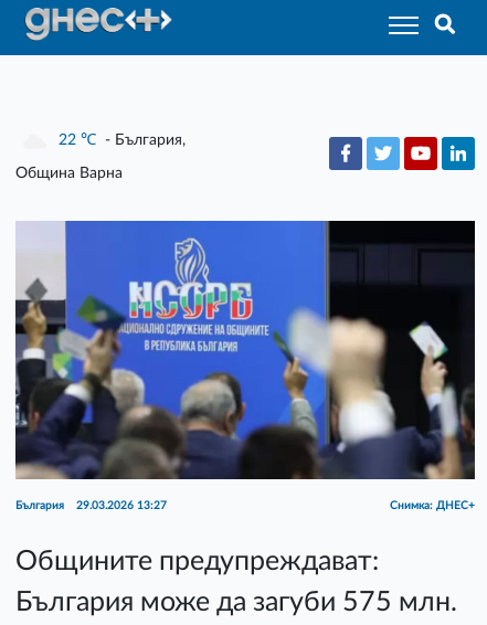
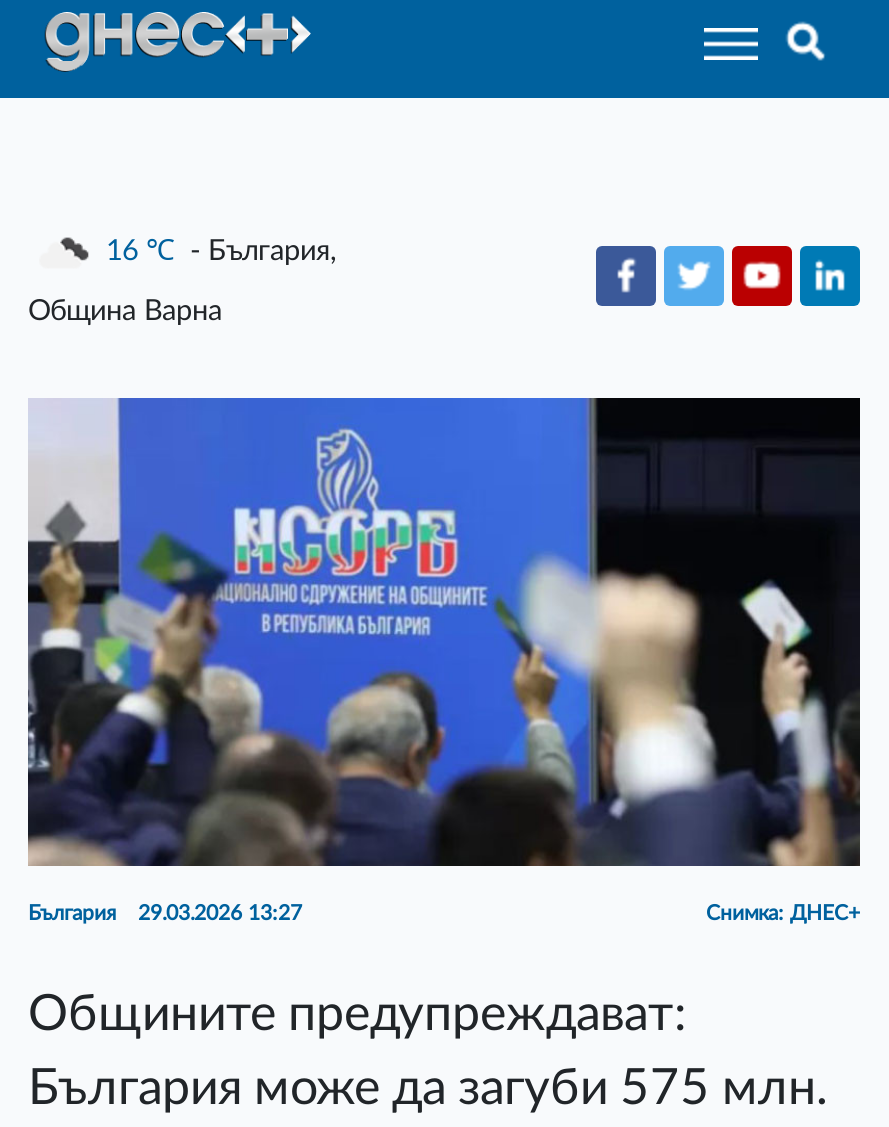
- 22 ℃ - България,
+ 16 ℃ - България,
